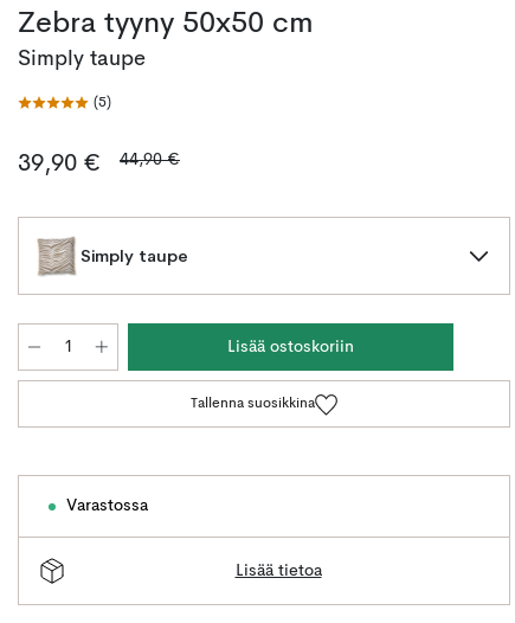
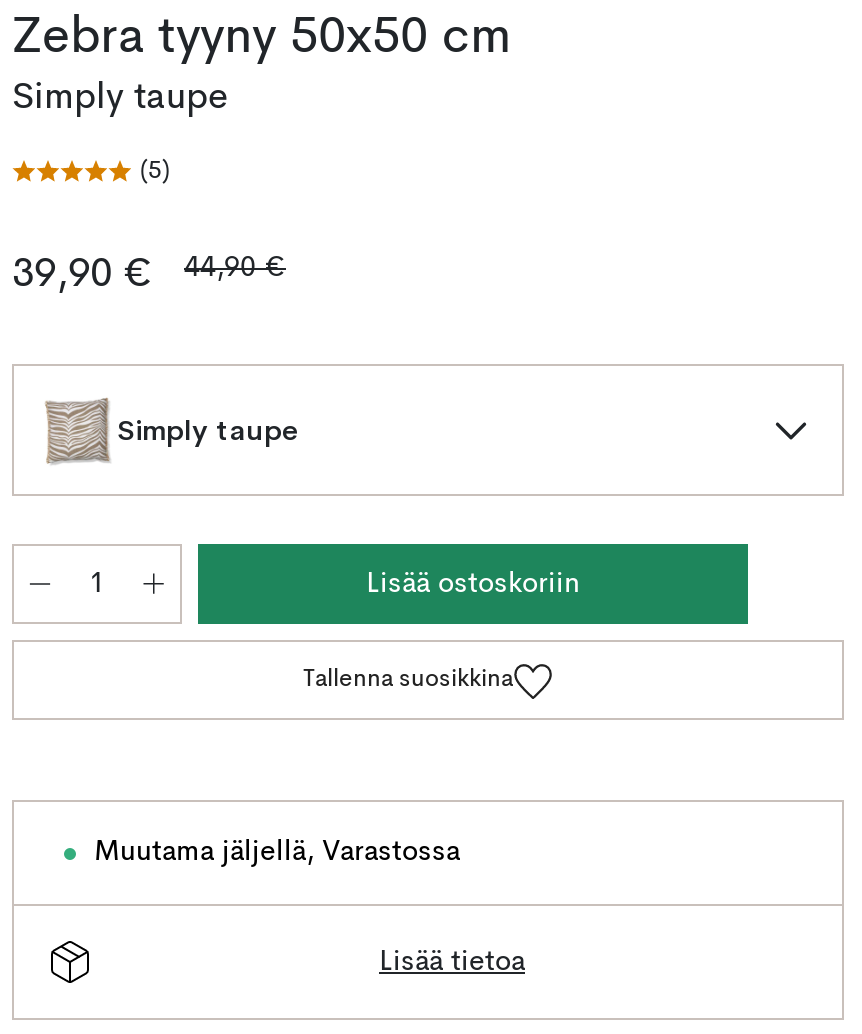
- Varastossa
+ Muutama jäljellä, Varastossa
